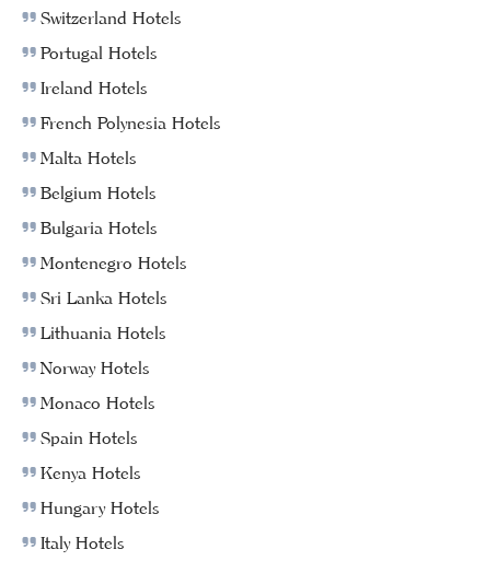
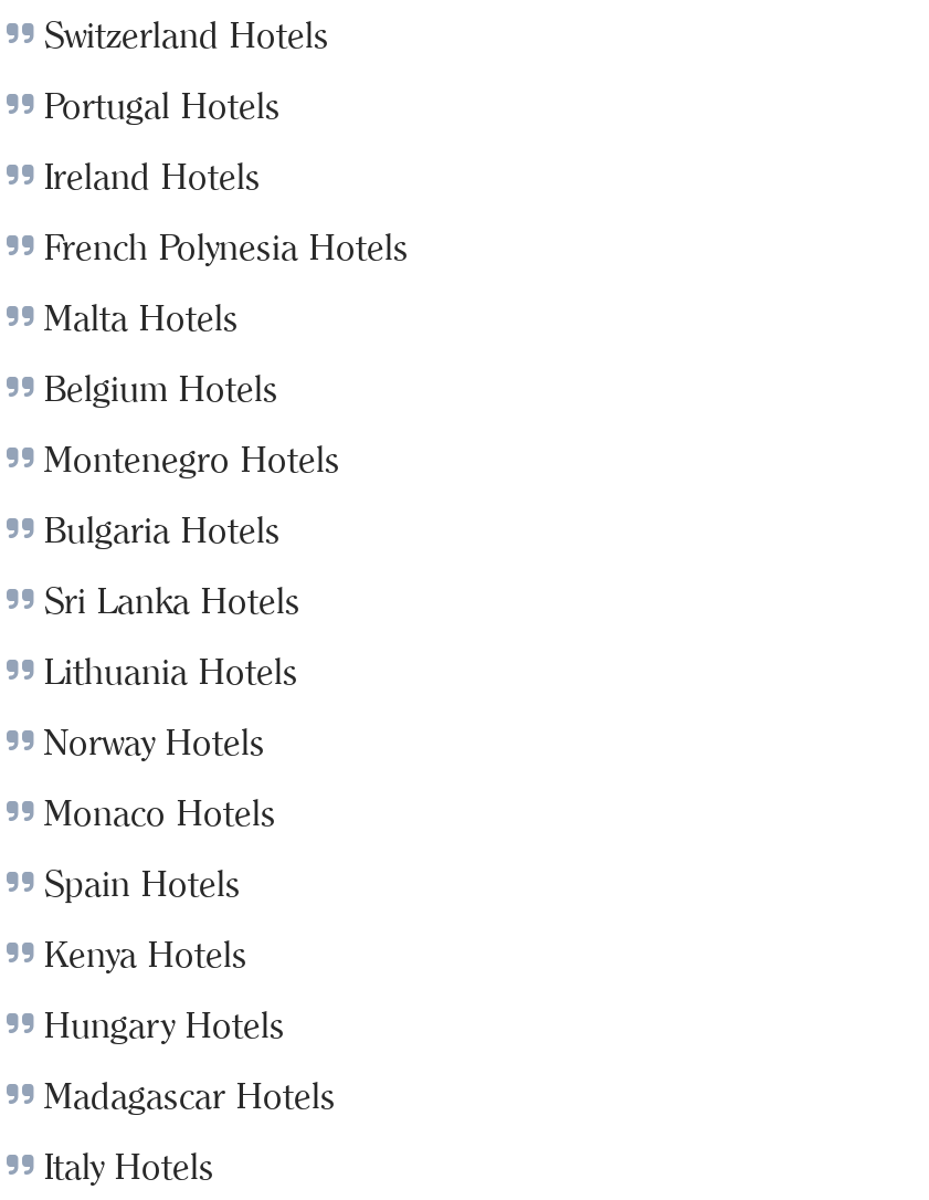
moved up: Montenegro Hotels

+ Madagascar Hotels
